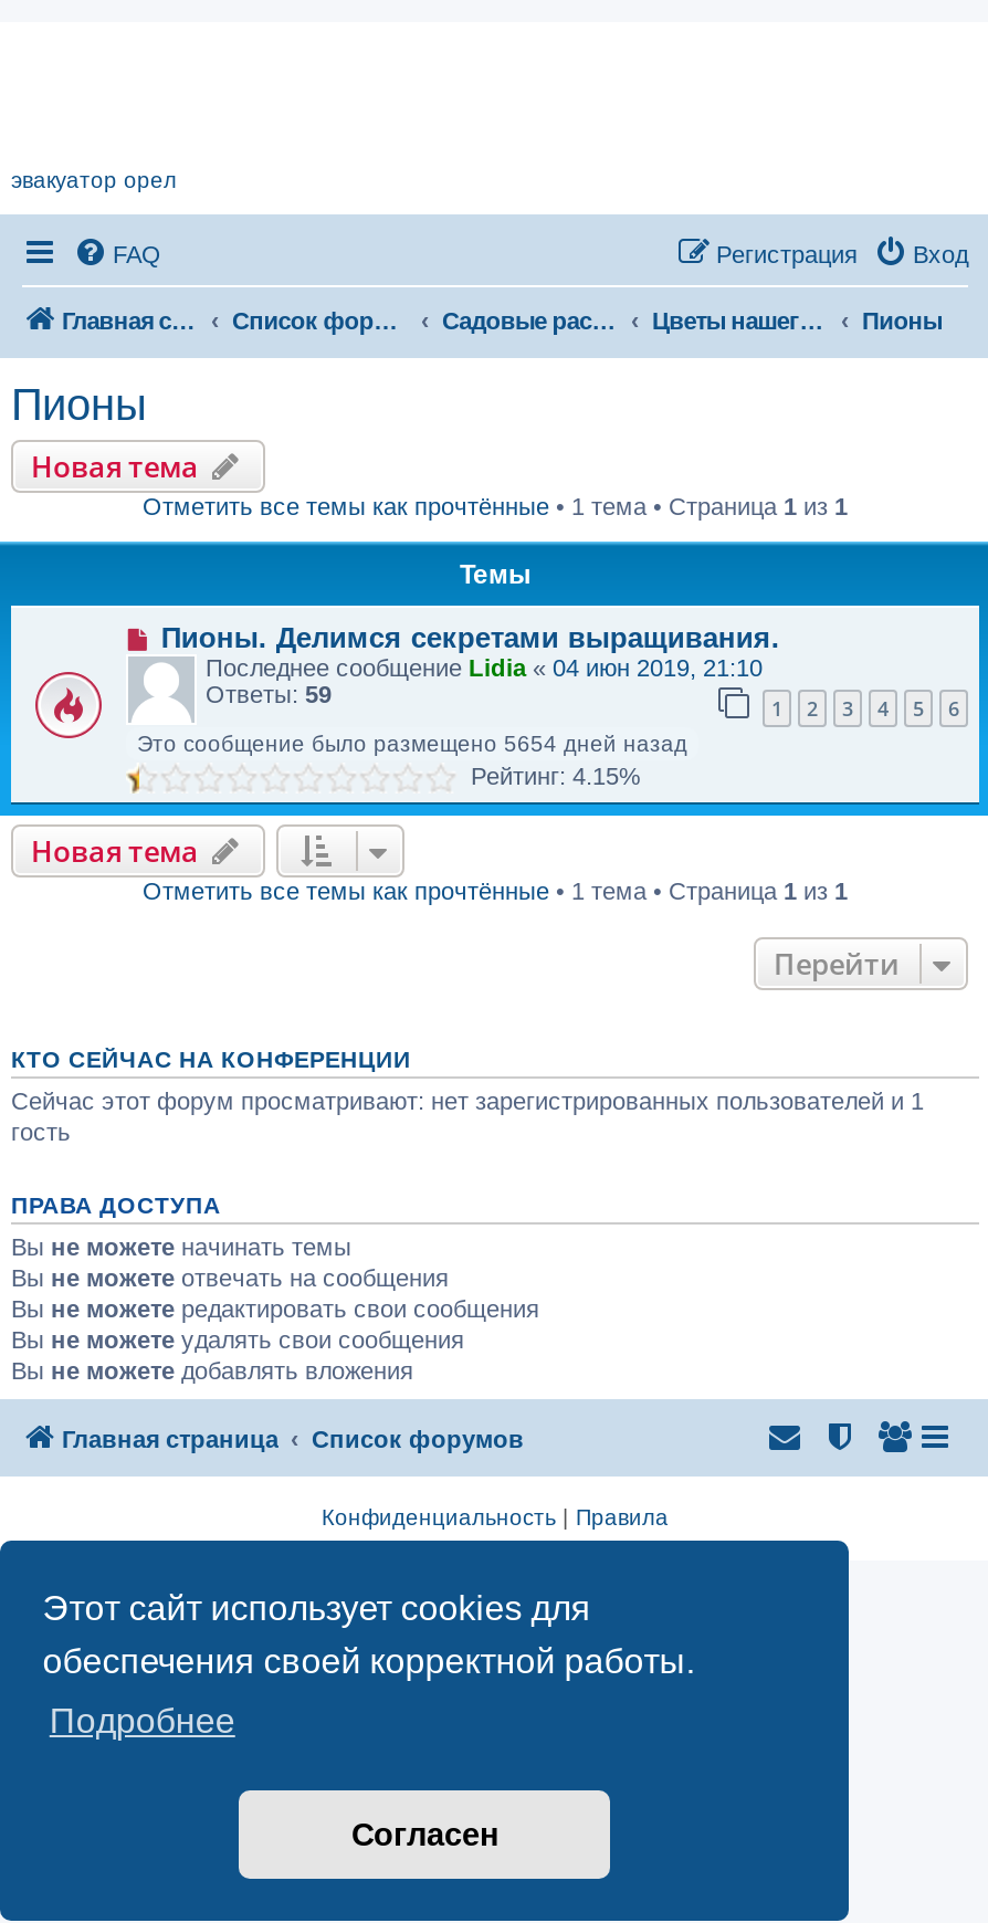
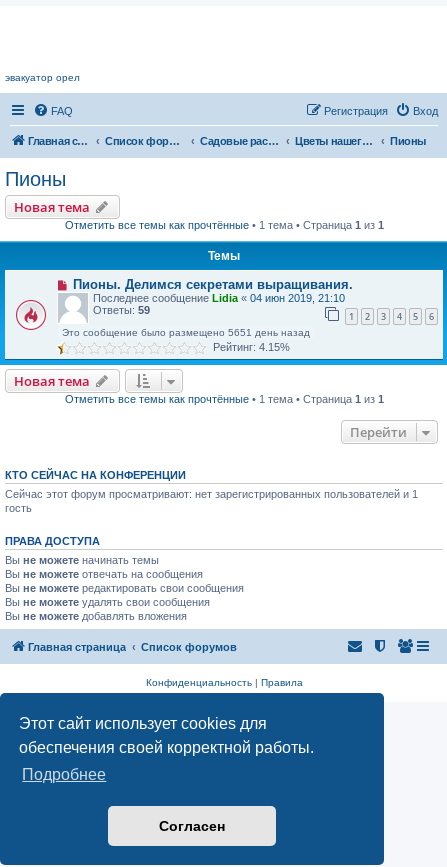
- Это сообщение было размещено 5654 дней назад
+ Это сообщение было размещено 5651 день назад
